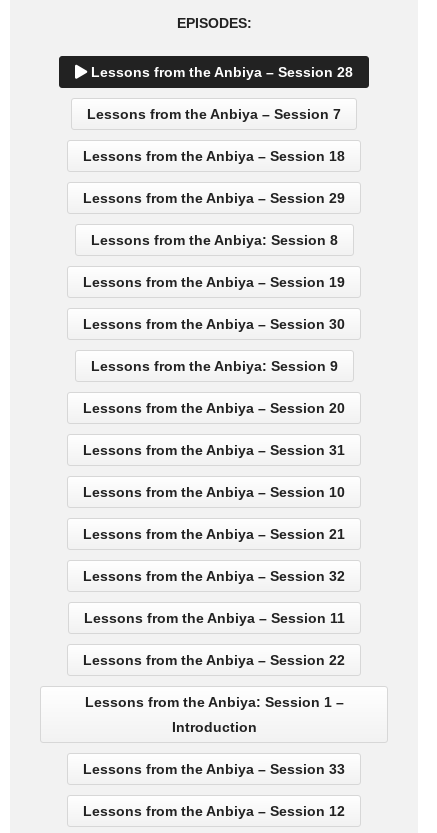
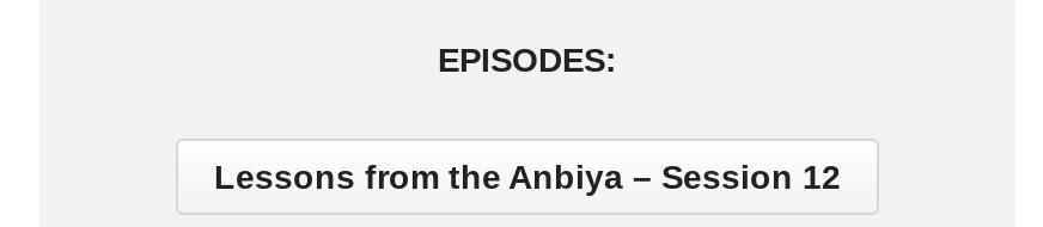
- Lessons from the Anbiya – Session 28
- Lessons from the Anbiya – Session 7
- Lessons from the Anbiya – Session 18
- Lessons from the Anbiya – Session 29
- Lessons from the Anbiya: Session 8
- Lessons from the Anbiya – Session 19
- Lessons from the Anbiya – Session 30
- Lessons from the Anbiya: Session 9
- Lessons from the Anbiya – Session 20
- Lessons from the Anbiya – Session 31
- Lessons from the Anbiya – Session 10
- Lessons from the Anbiya – Session 21
- Lessons from the Anbiya – Session 32
- Lessons from the Anbiya – Session 11
- Lessons from the Anbiya – Session 22
- Lessons from the Anbiya: Session 1 –
- Introduction
- Lessons from the Anbiya – Session 33
